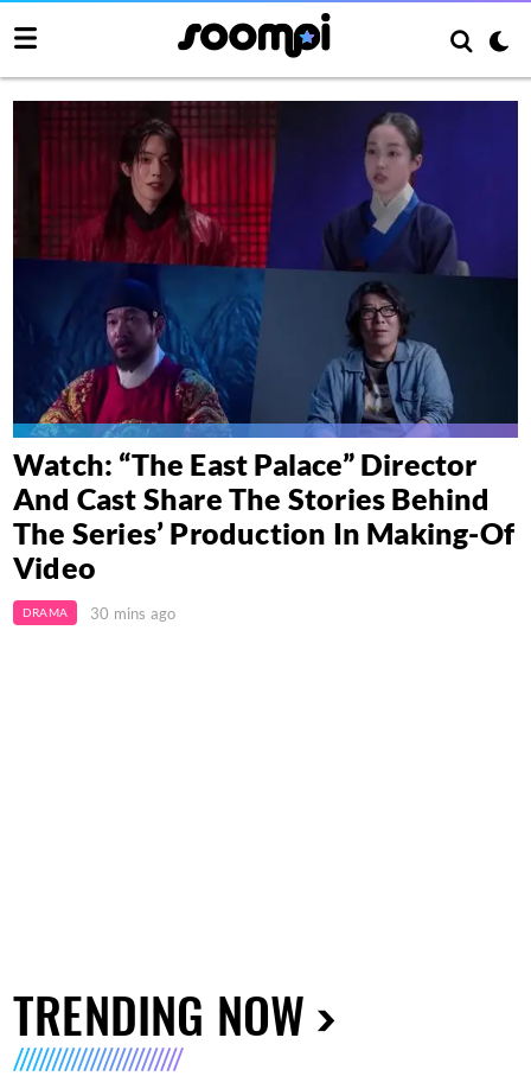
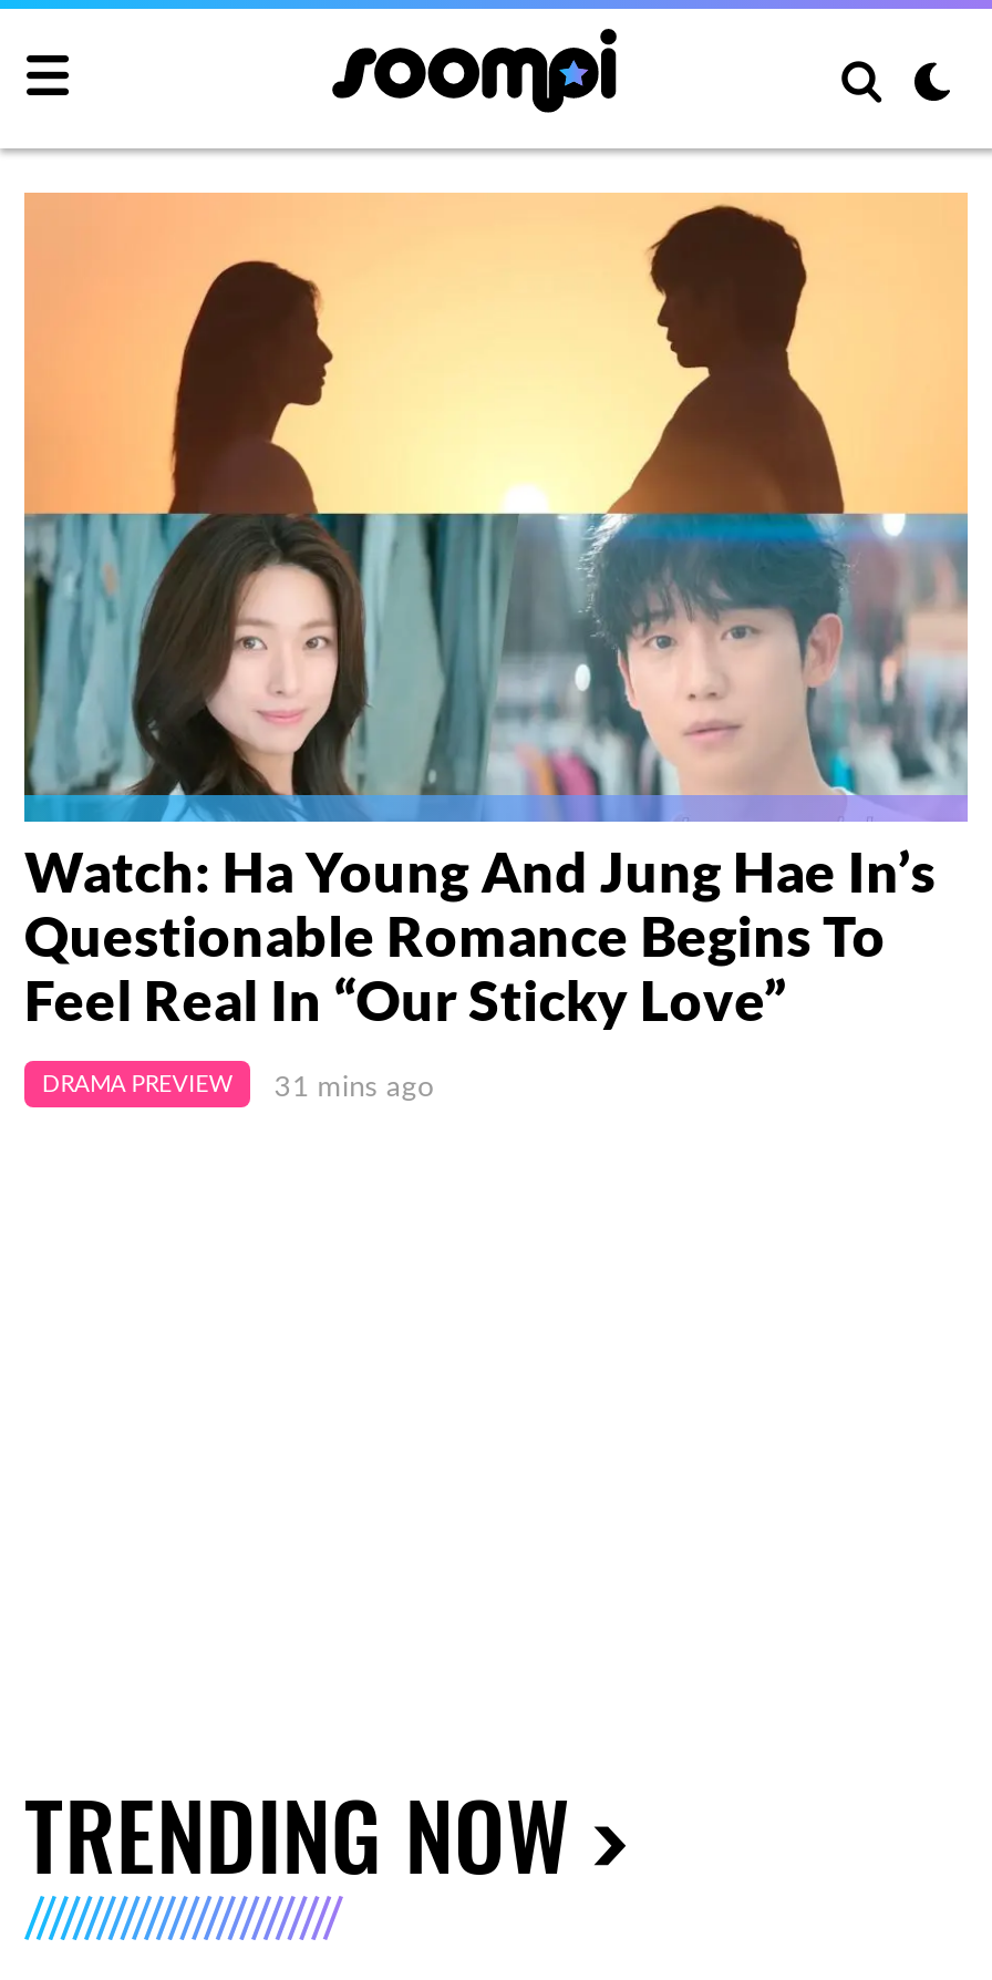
- [image]
- Watch: “The East Palace” Director
- And Cast Share The Stories Behind
- The Series’ Production In Making-Of
- Video
+ [image]
+ Watch: Ha Young And Jung Hae In’s
+ Questionable Romance Begins To
+ Feel Real In “Our Sticky Love”

- DRAMA
- 30 mins ago
+ DRAMA PREVIEW
+ 31 mins ago
